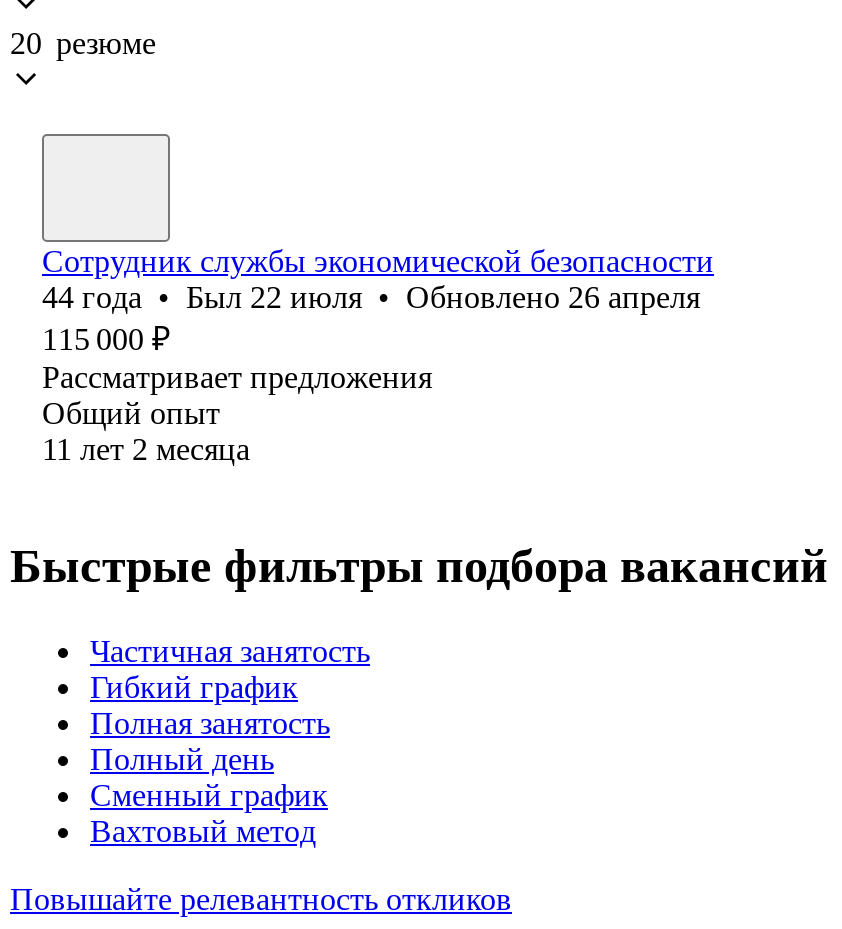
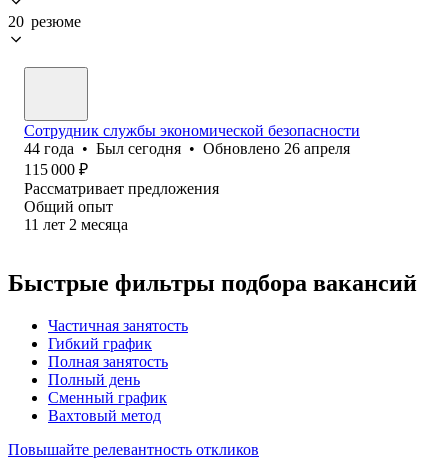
- 44 года • Был 22 июля • Обновлено 26 апреля
+ 44 года • Был сегодня • Обновлено 26 апреля
